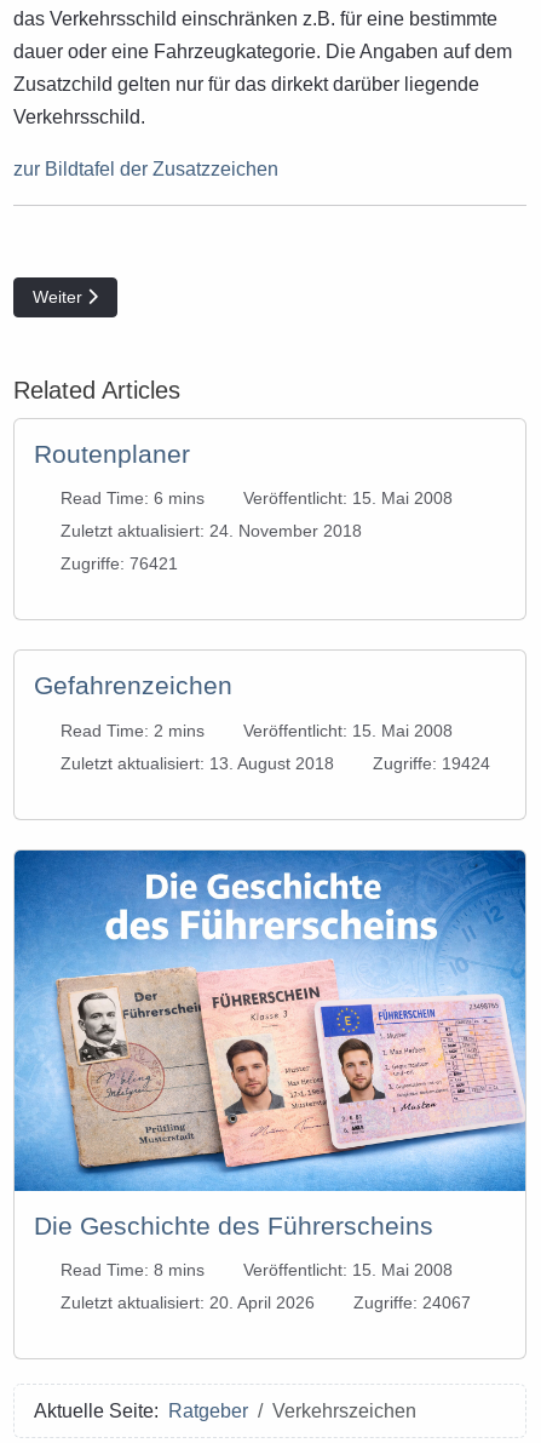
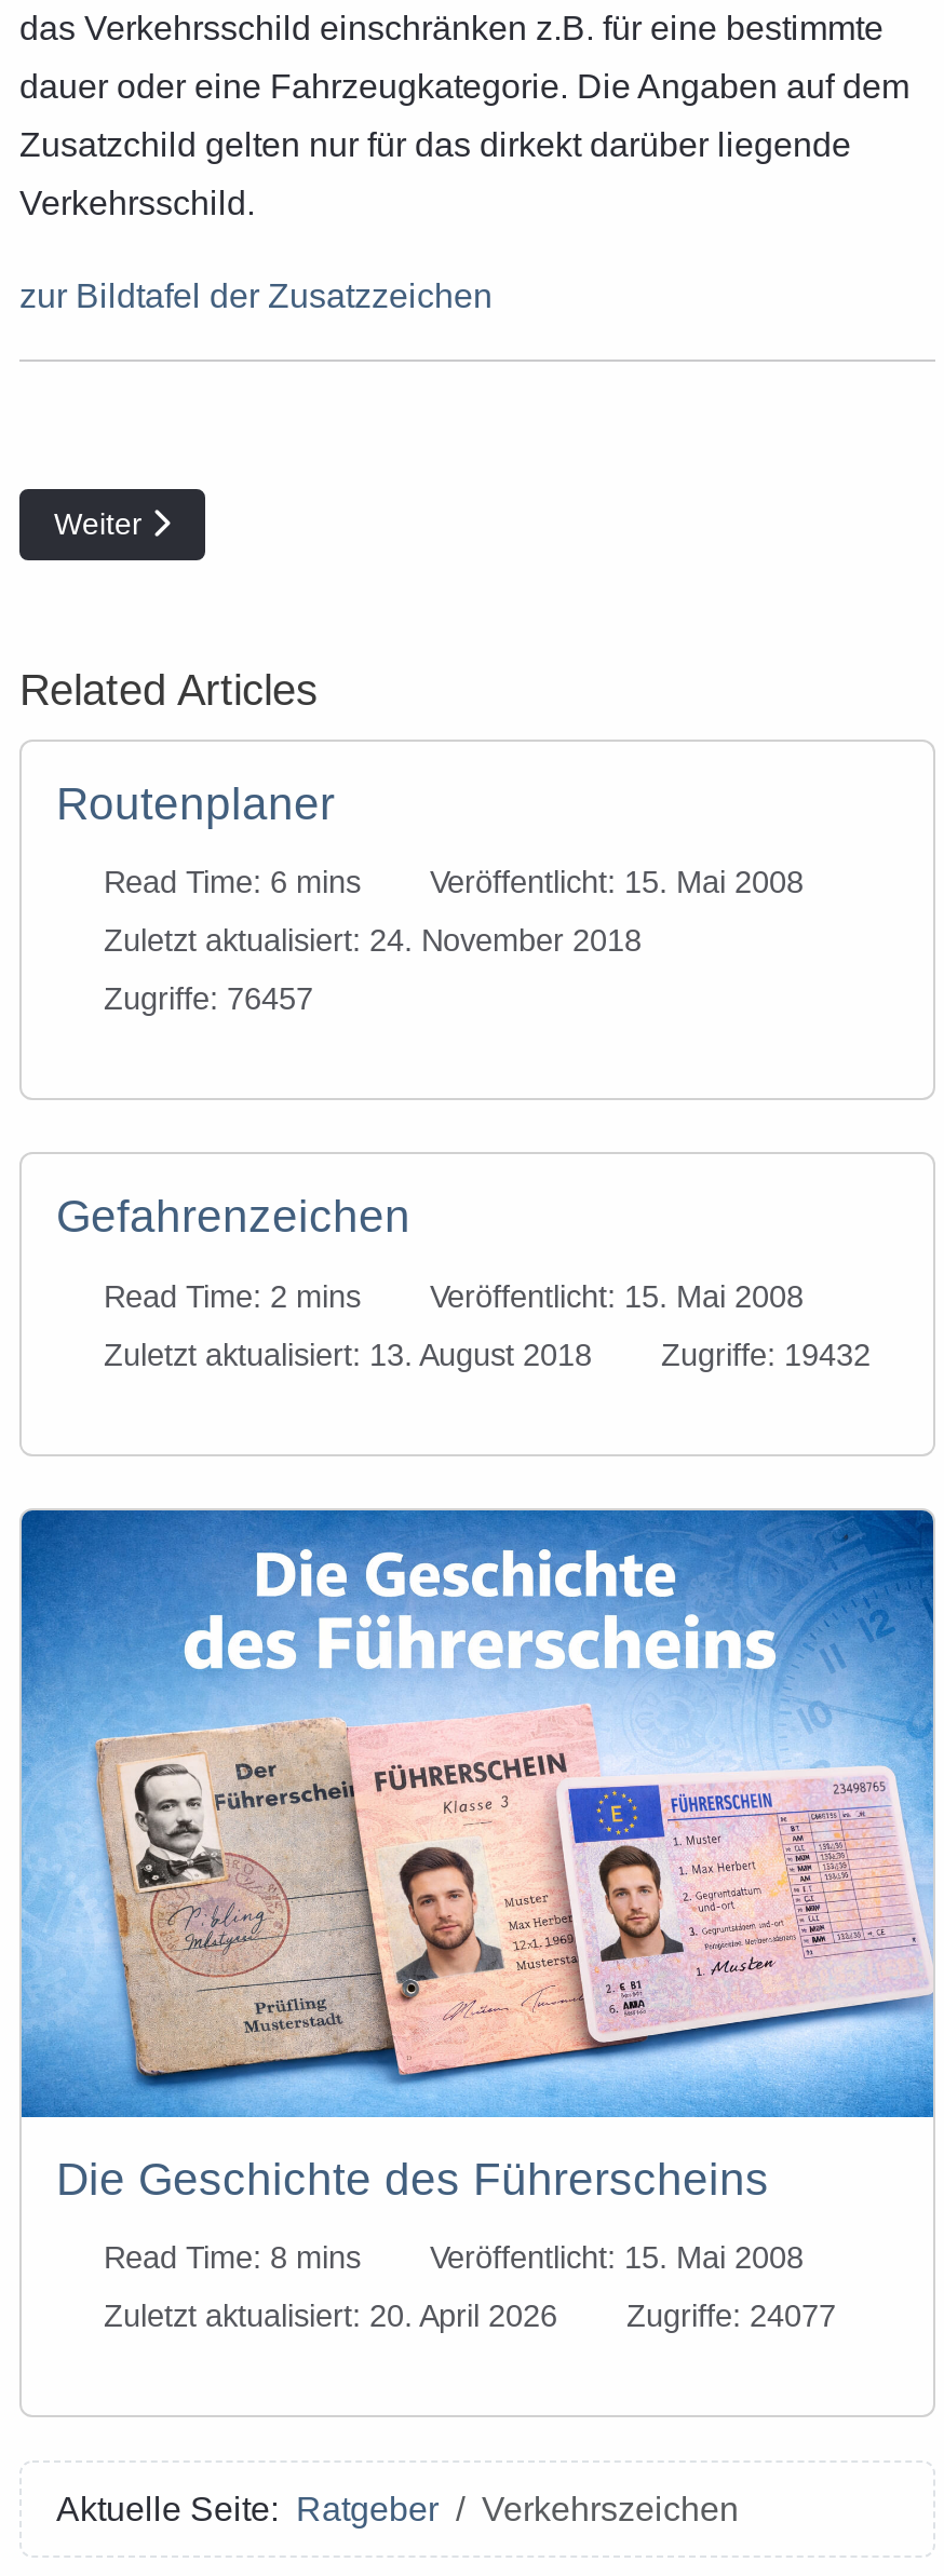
- Zugriffe: 76421
+ Zugriffe: 76457

- Zuletzt aktualisiert: 13. August 2018 Zugriffe: 19424
+ Zuletzt aktualisiert: 13. August 2018 Zugriffe: 19432

- Zuletzt aktualisiert: 20. April 2026 Zugriffe: 24067
+ Zuletzt aktualisiert: 20. April 2026 Zugriffe: 24077
